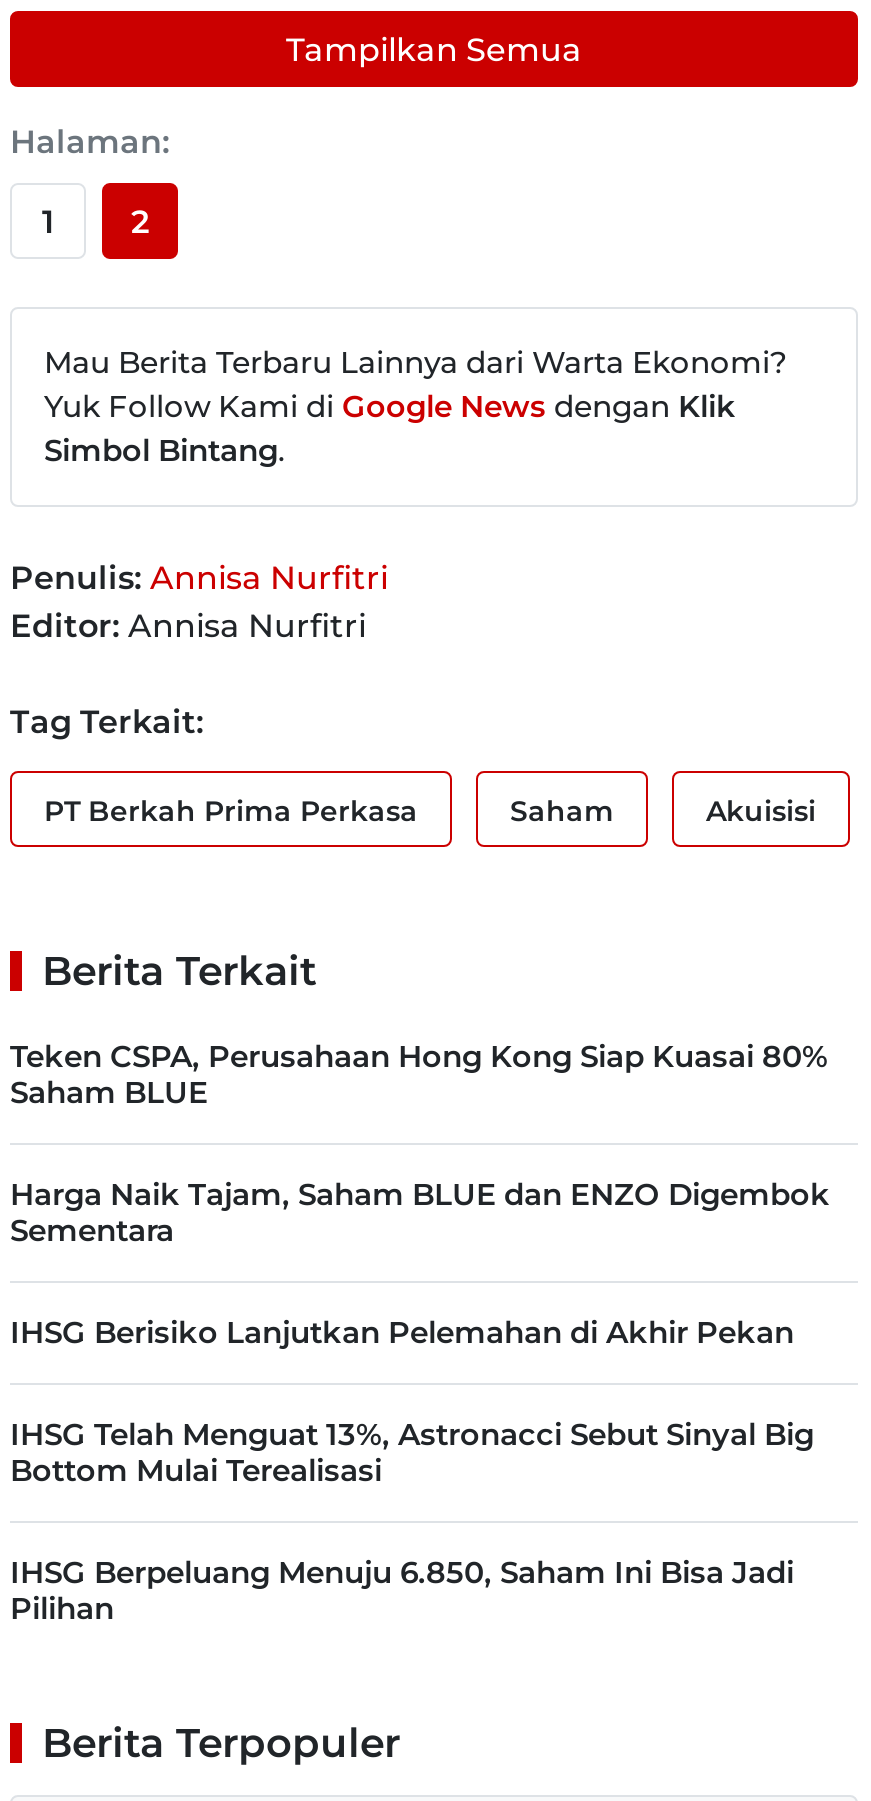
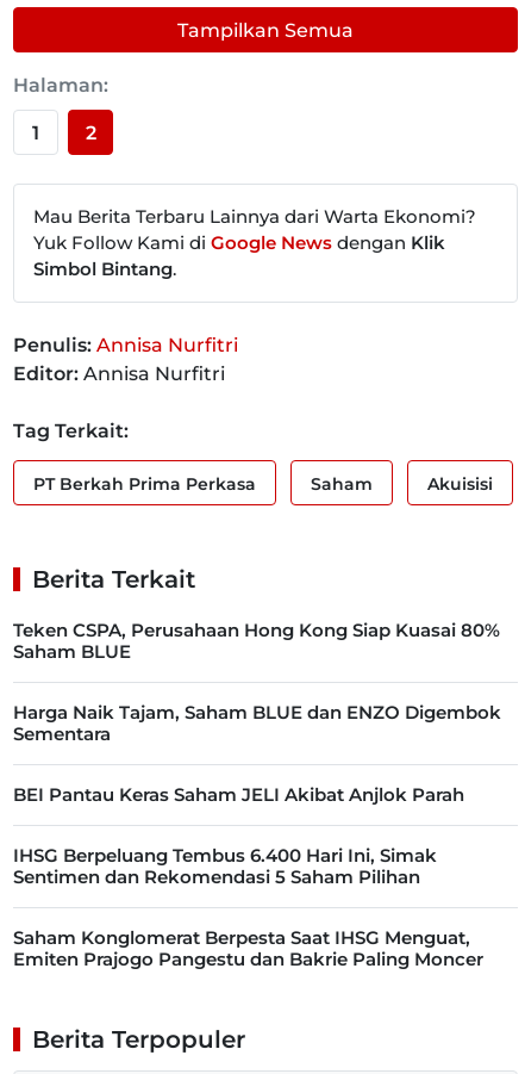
- IHSG Berisiko Lanjutkan Pelemahan di Akhir Pekan
+ BEI Pantau Keras Saham JELI Akibat Anjlok Parah

- IHSG Telah Menguat 13%, Astronacci Sebut Sinyal Big
- Bottom Mulai Terealisasi
+ IHSG Berpeluang Tembus 6.400 Hari Ini, Simak
+ Sentimen dan Rekomendasi 5 Saham Pilihan

- IHSG Berpeluang Menuju 6.850, Saham Ini Bisa Jadi
- Pilihan
+ Saham Konglomerat Berpesta Saat IHSG Menguat,
+ Emiten Prajogo Pangestu dan Bakrie Paling Moncer
